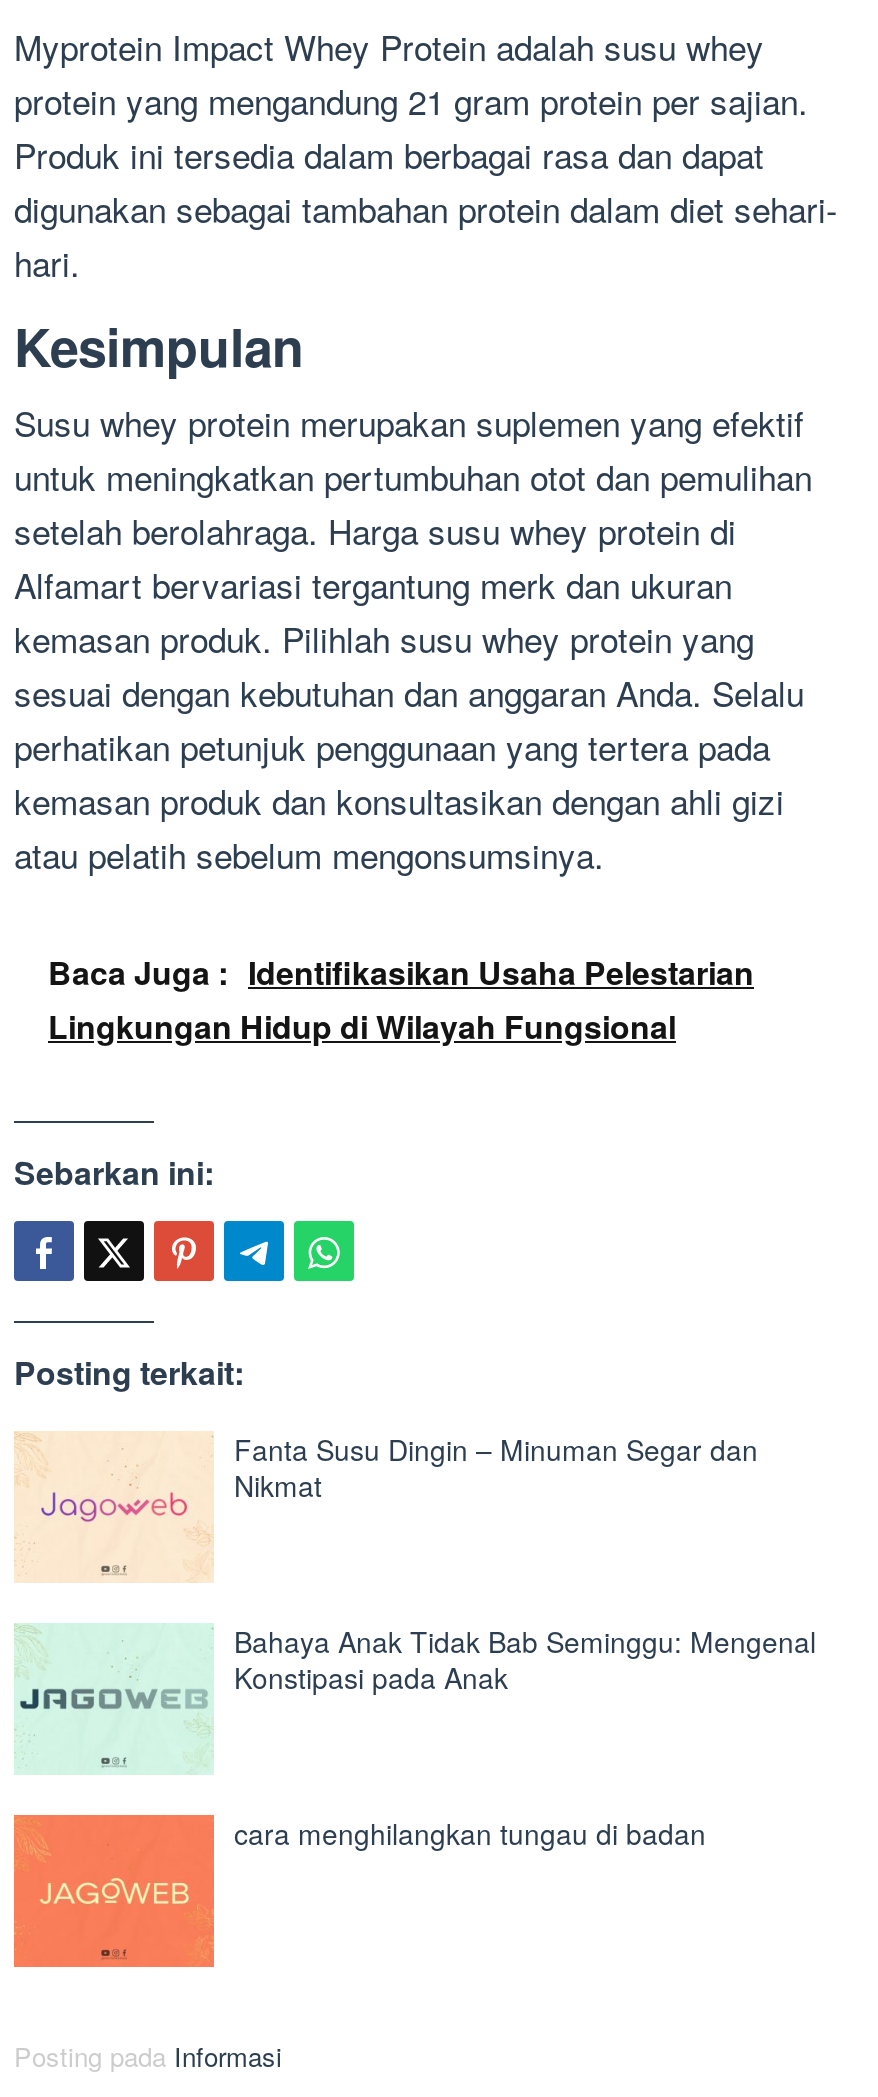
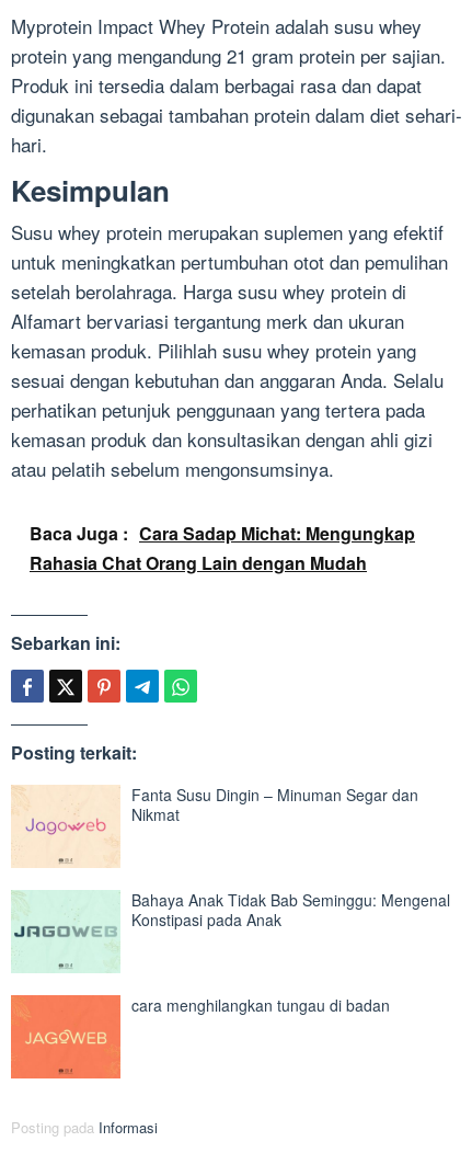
- Baca Juga : Identifikasikan Usaha Pelestarian
- Lingkungan Hidup di Wilayah Fungsional
+ Baca Juga : Cara Sadap Michat: Mengungkap
+ Rahasia Chat Orang Lain dengan Mudah
